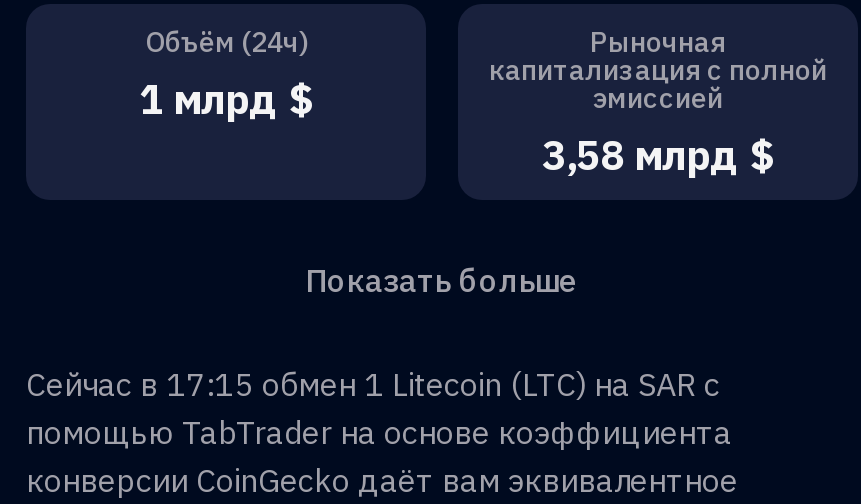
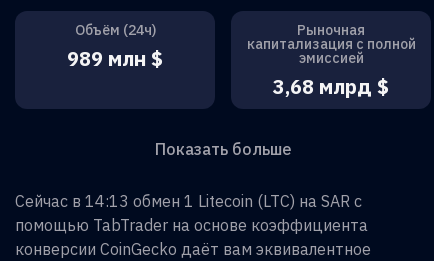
- 1 млрд $
+ 989 млн $

- 3,58 млрд $
+ 3,68 млрд $

- Сейчас в 17:15 обмен 1 Litecoin (LTC) на SAR с
+ Сейчас в 14:13 обмен 1 Litecoin (LTC) на SAR с
